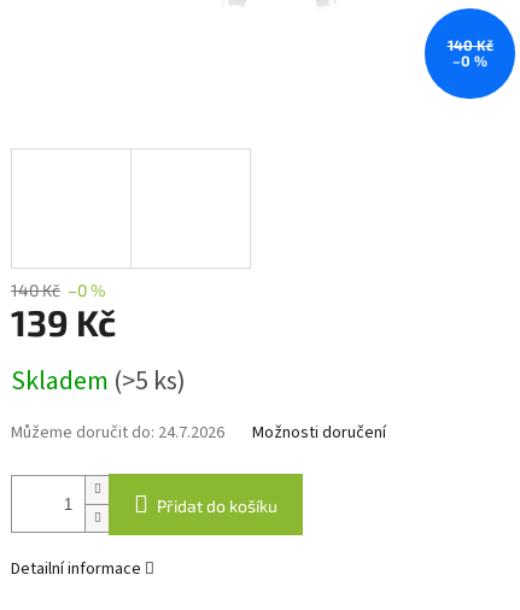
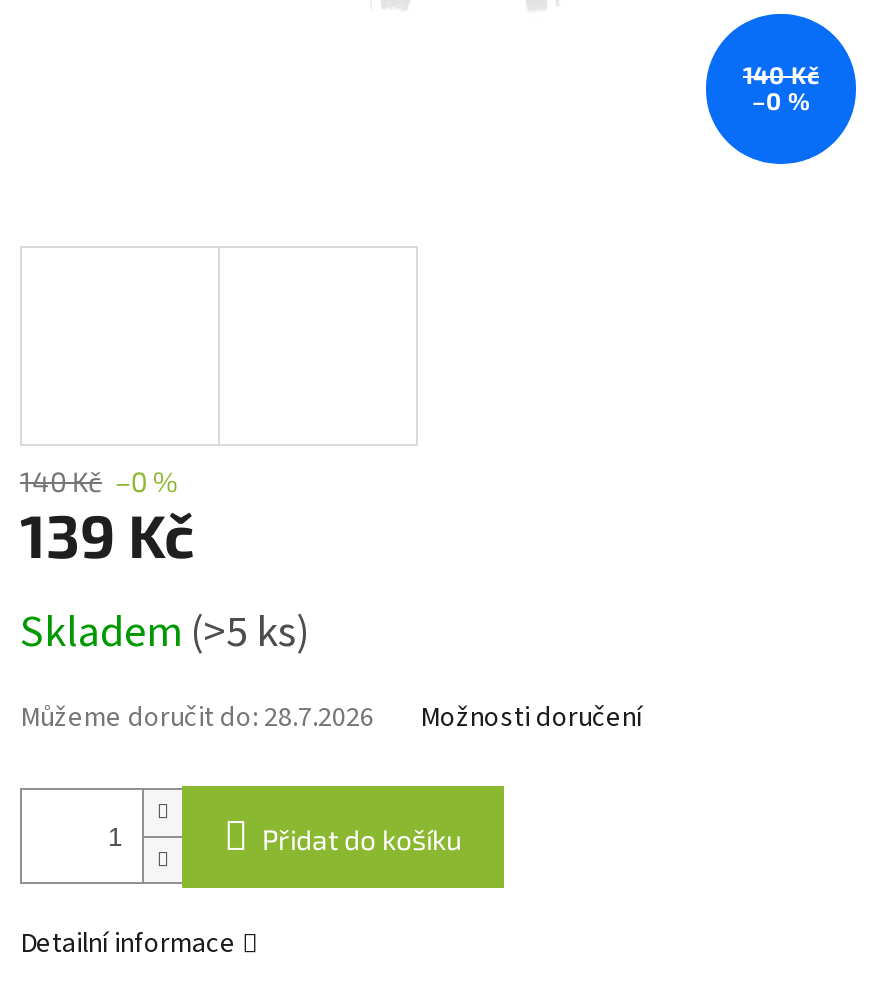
- Můžeme doručit do: 24.7.2026
+ Můžeme doručit do: 28.7.2026
